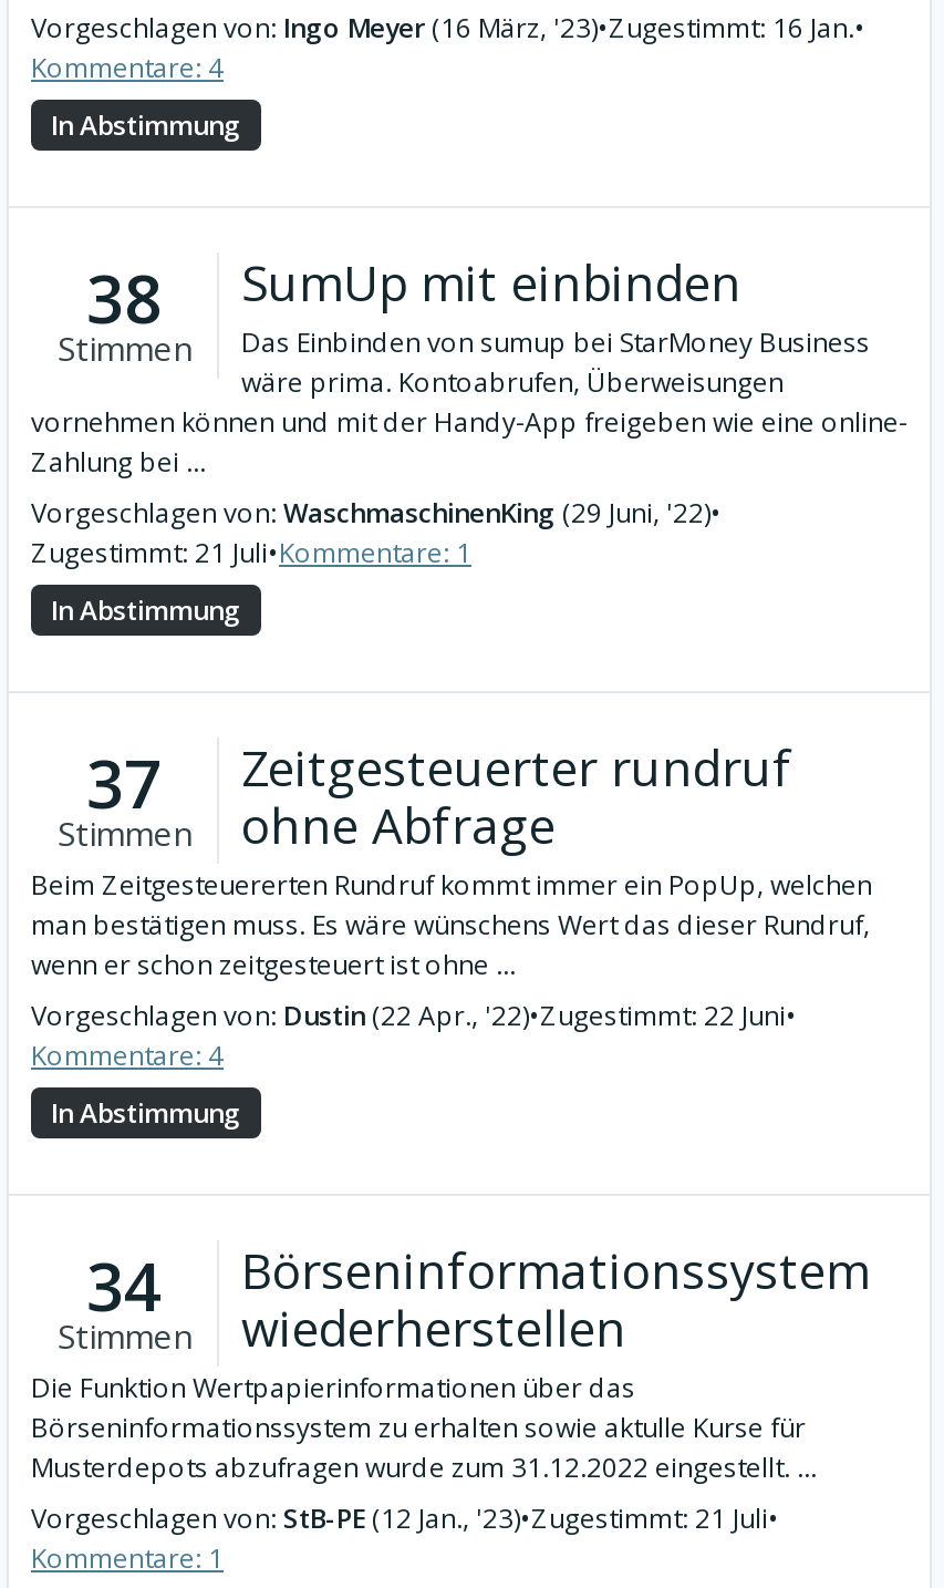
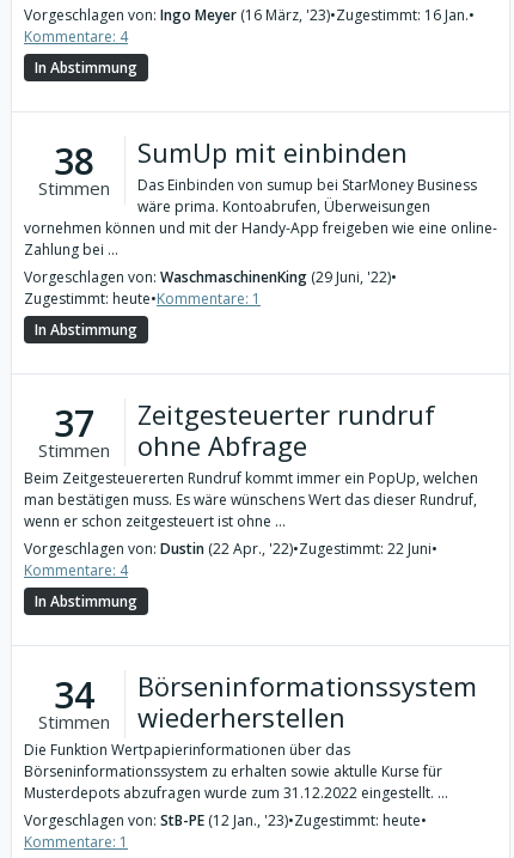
- Zugestimmt: 21 Juli•Kommentare: 1
+ Zugestimmt: heute•Kommentare: 1

- Vorgeschlagen von: StB-PE (12 Jan., '23)•Zugestimmt: 21 Juli•
+ Vorgeschlagen von: StB-PE (12 Jan., '23)•Zugestimmt: heute•
